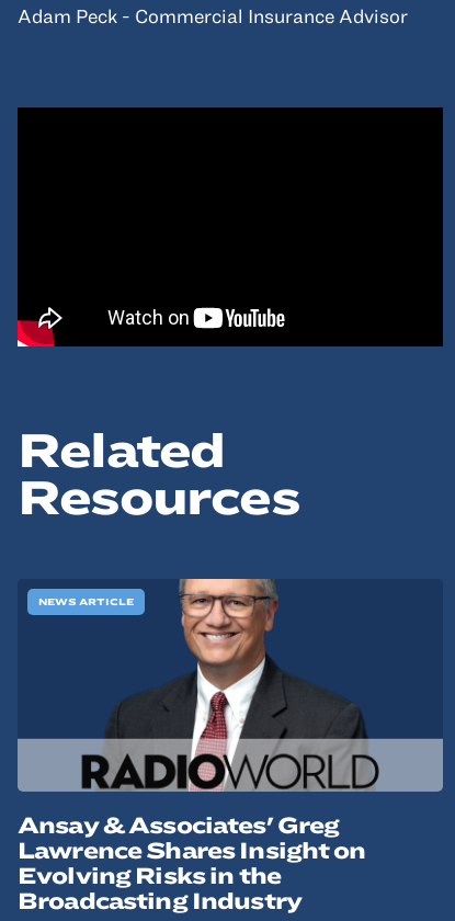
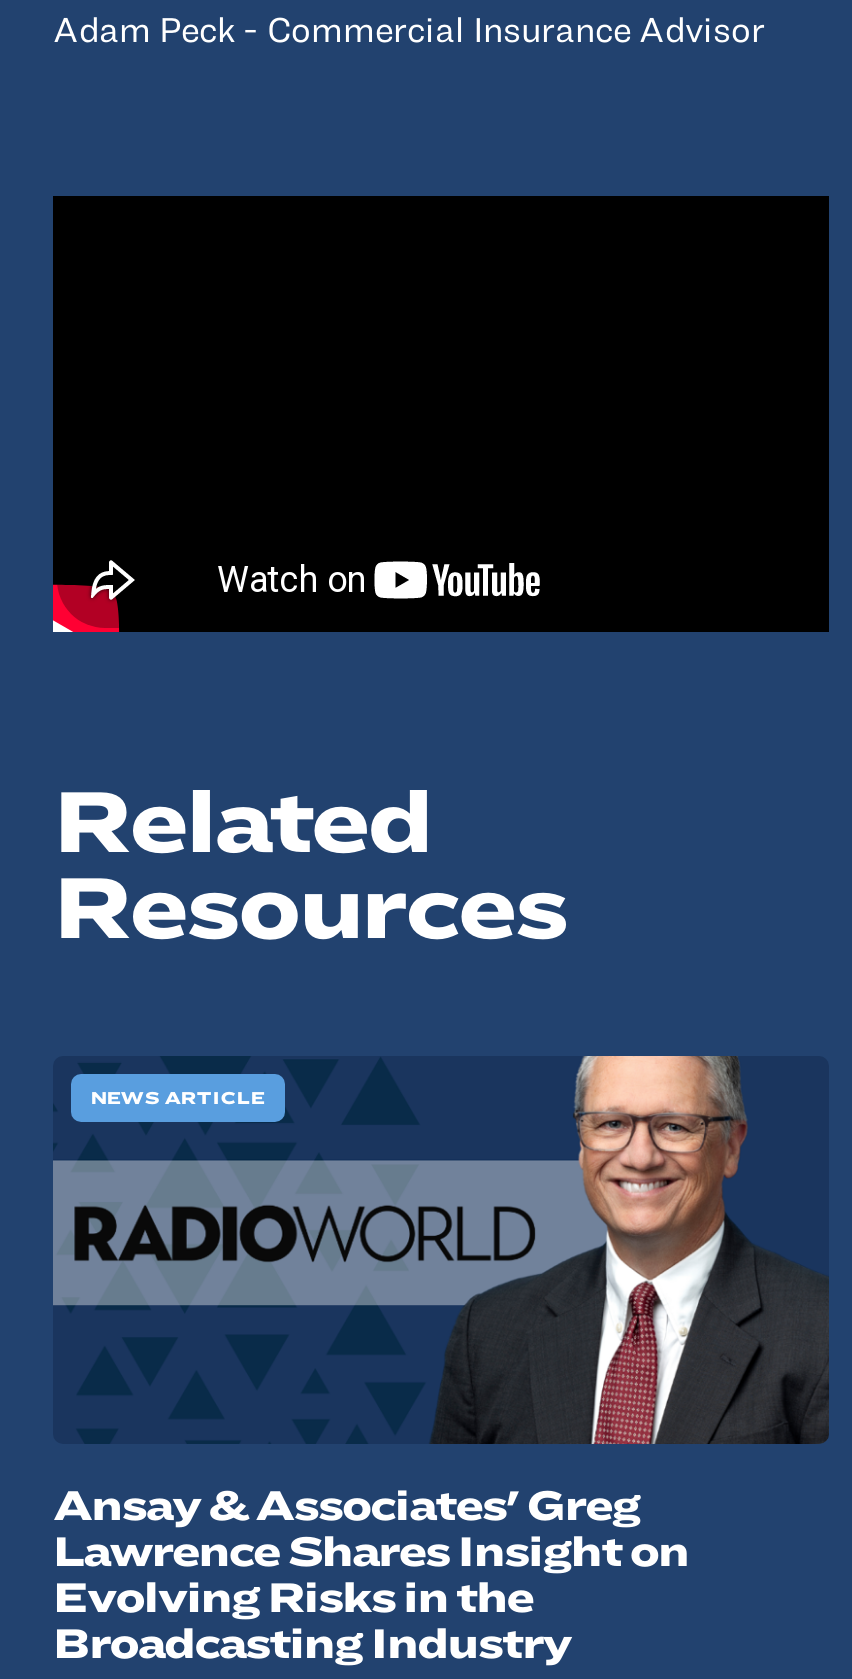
- [image]
+ [image]
